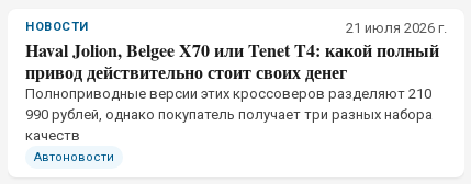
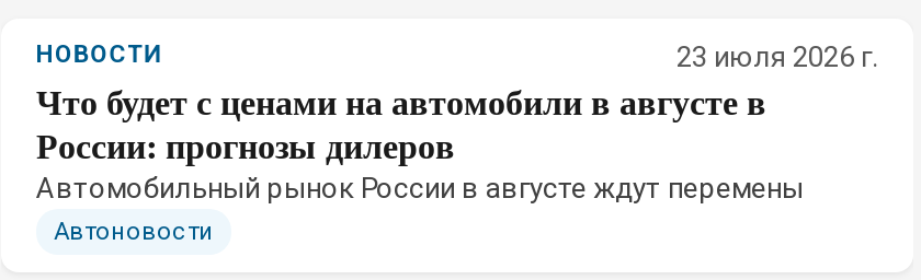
- 21 июля 2026 г.
- Haval Jolion, Belgee X70 или Tenet T4: какой полный
- привод действительно стоит своих денег
- Полноприводные версии этих кроссоверов разделяют 210
- 990 рублей, однако покупатель получает три разных набора
- качеств
+ 23 июля 2026 г.
+ Что будет с ценами на автомобили в августе в
+ России: прогнозы дилеров
+ Автомобильный рынок России в августе ждут перемены
